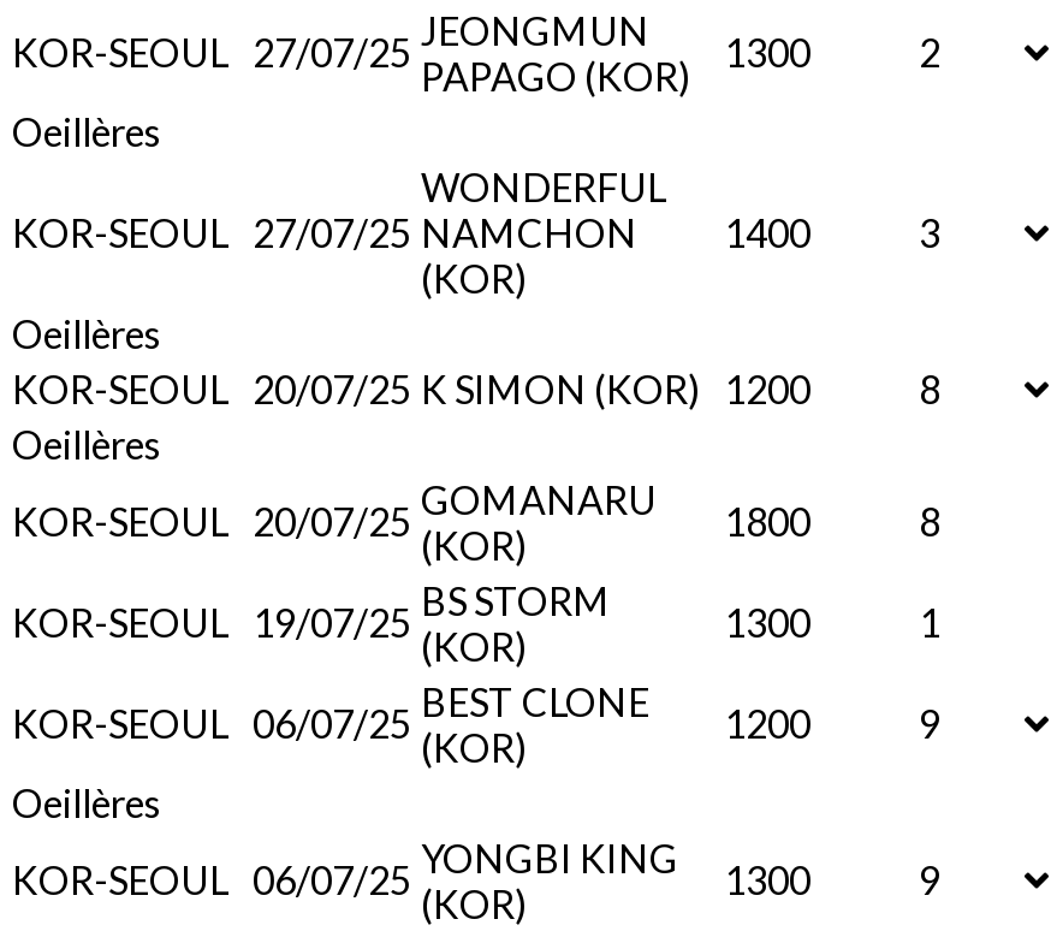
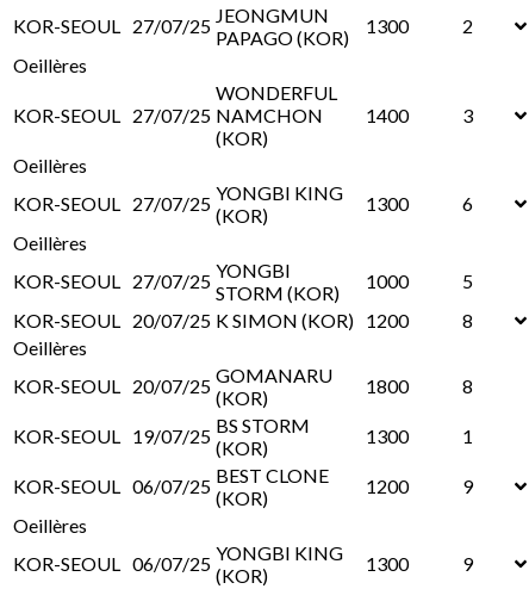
+ KOR-SEOUL 27/07/25 YONGBI KING
+ (KOR)

+ 1300
+ 6
+ Oeillères
+ KOR-SEOUL 27/07/25 YONGBI
+ STORM (KOR)

+ 1000
+ 5
